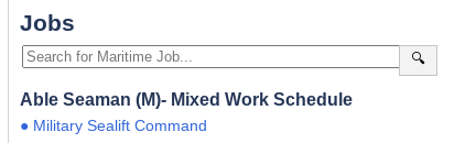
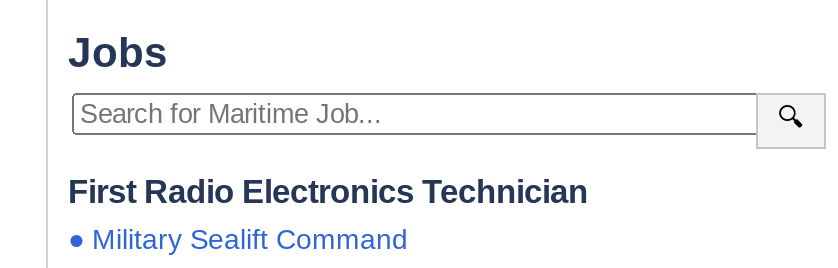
- Able Seaman (M)- Mixed Work Schedule
+ First Radio Electronics Technician
